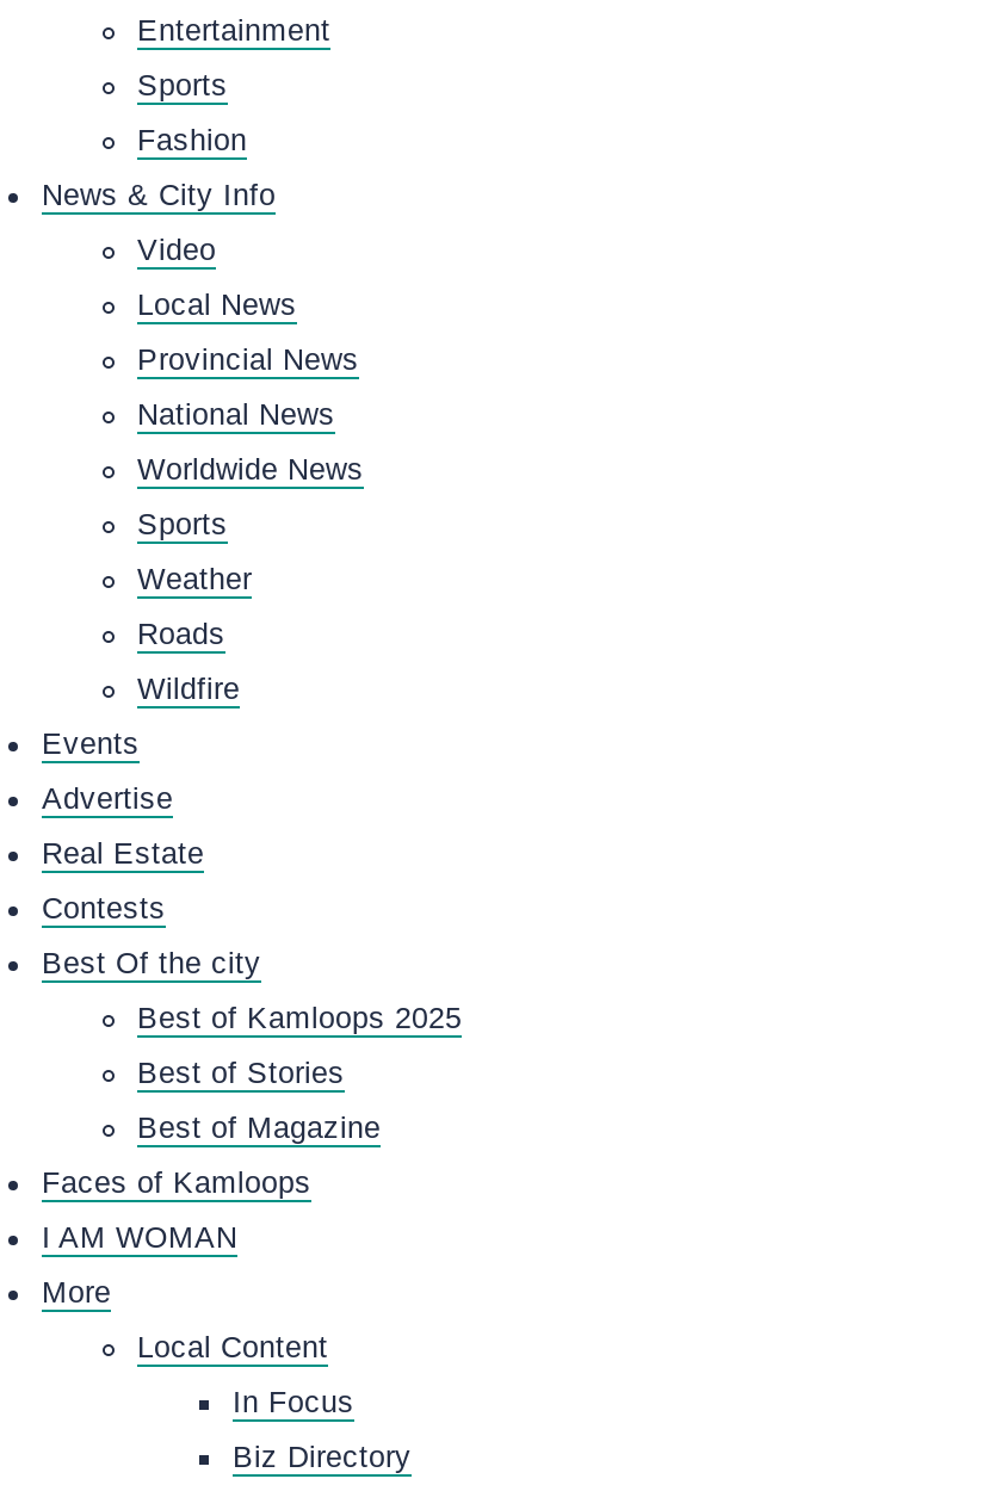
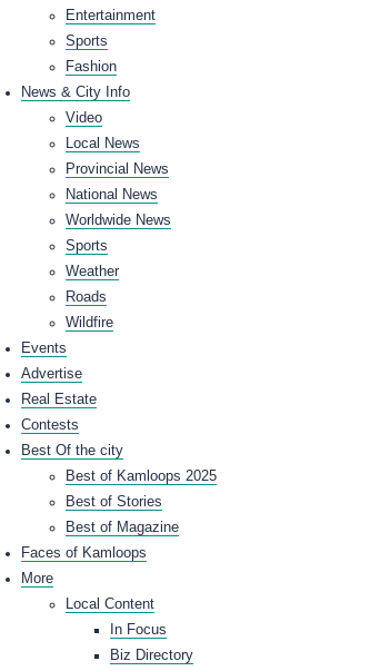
- I AM WOMAN
